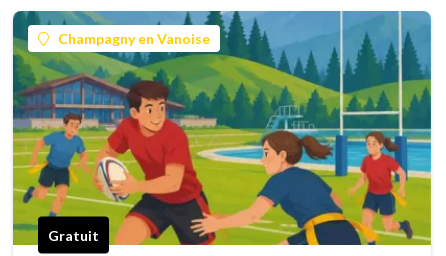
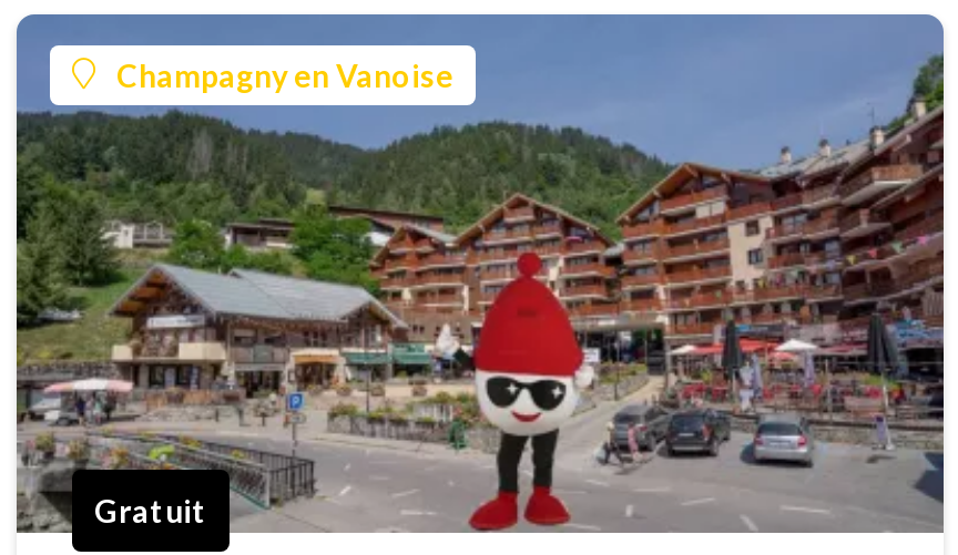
- [image]
+ [image]
